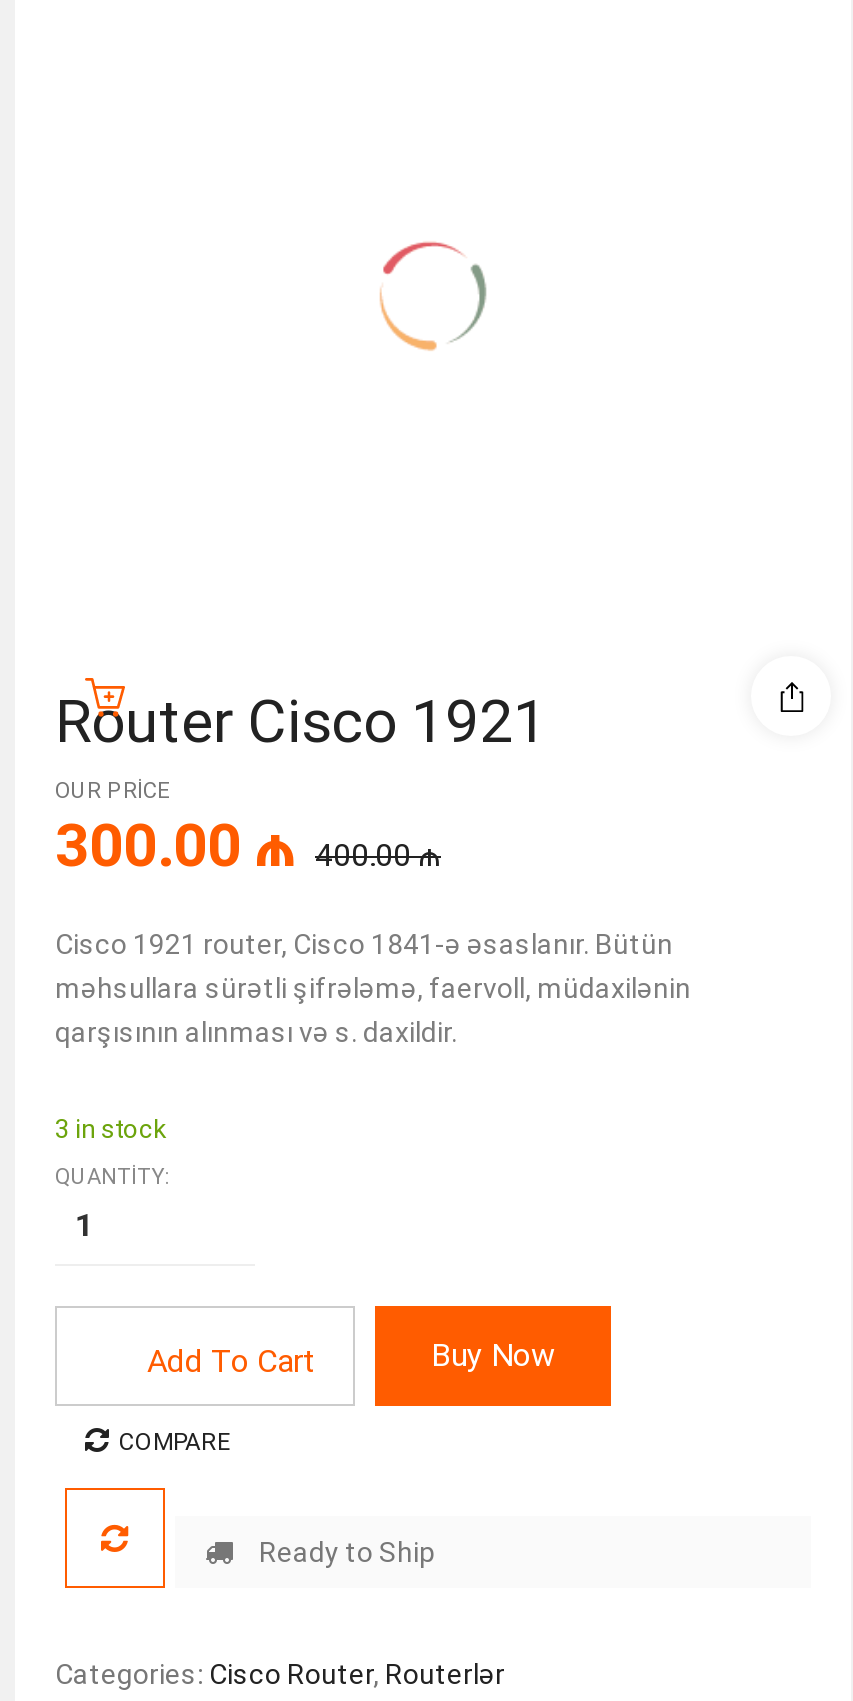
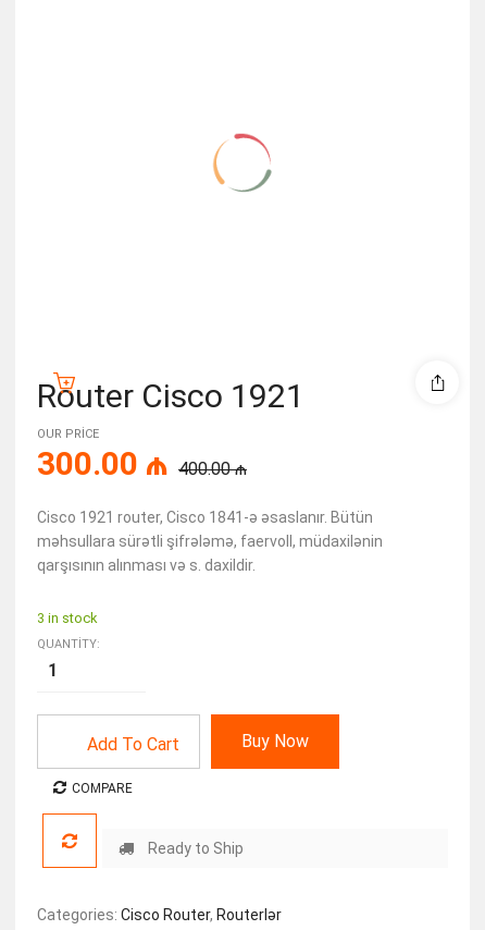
- [image]
+ [image]
